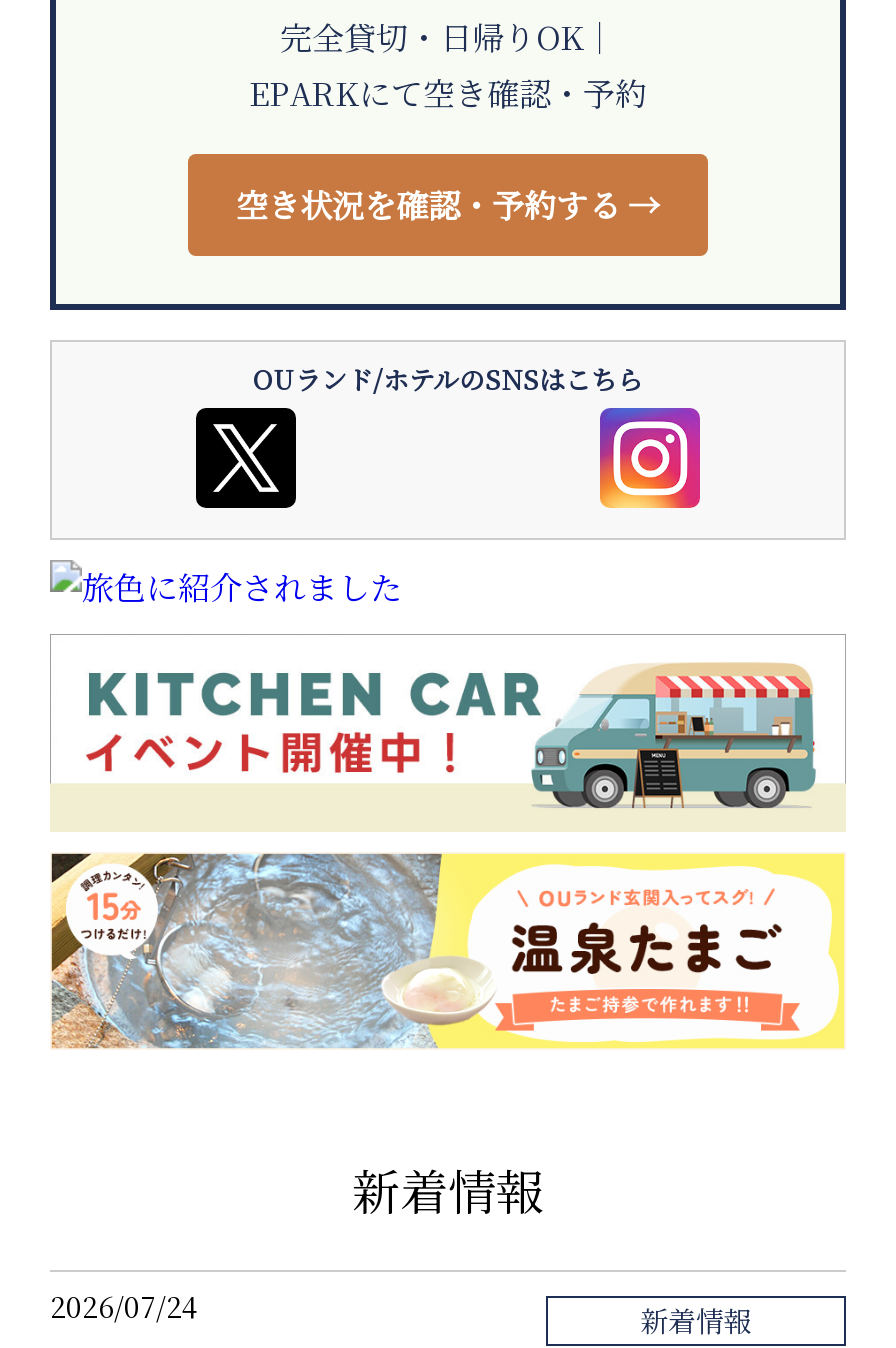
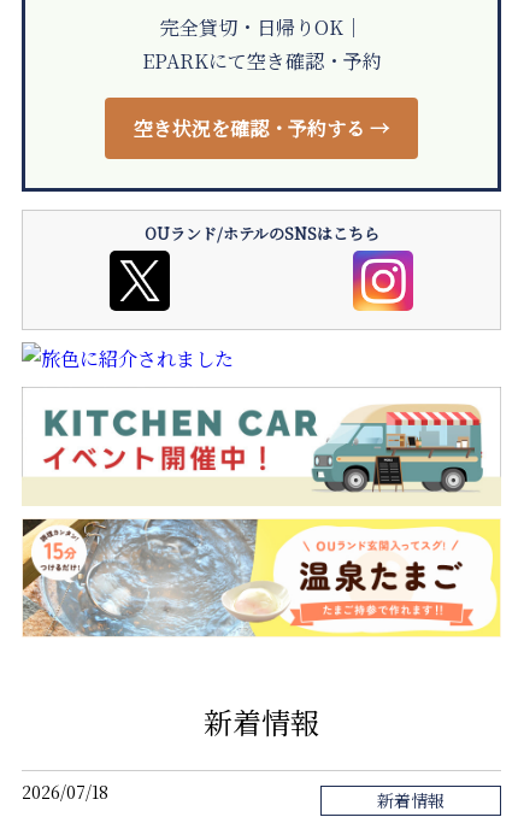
- 2026/07/24
+ 2026/07/18
